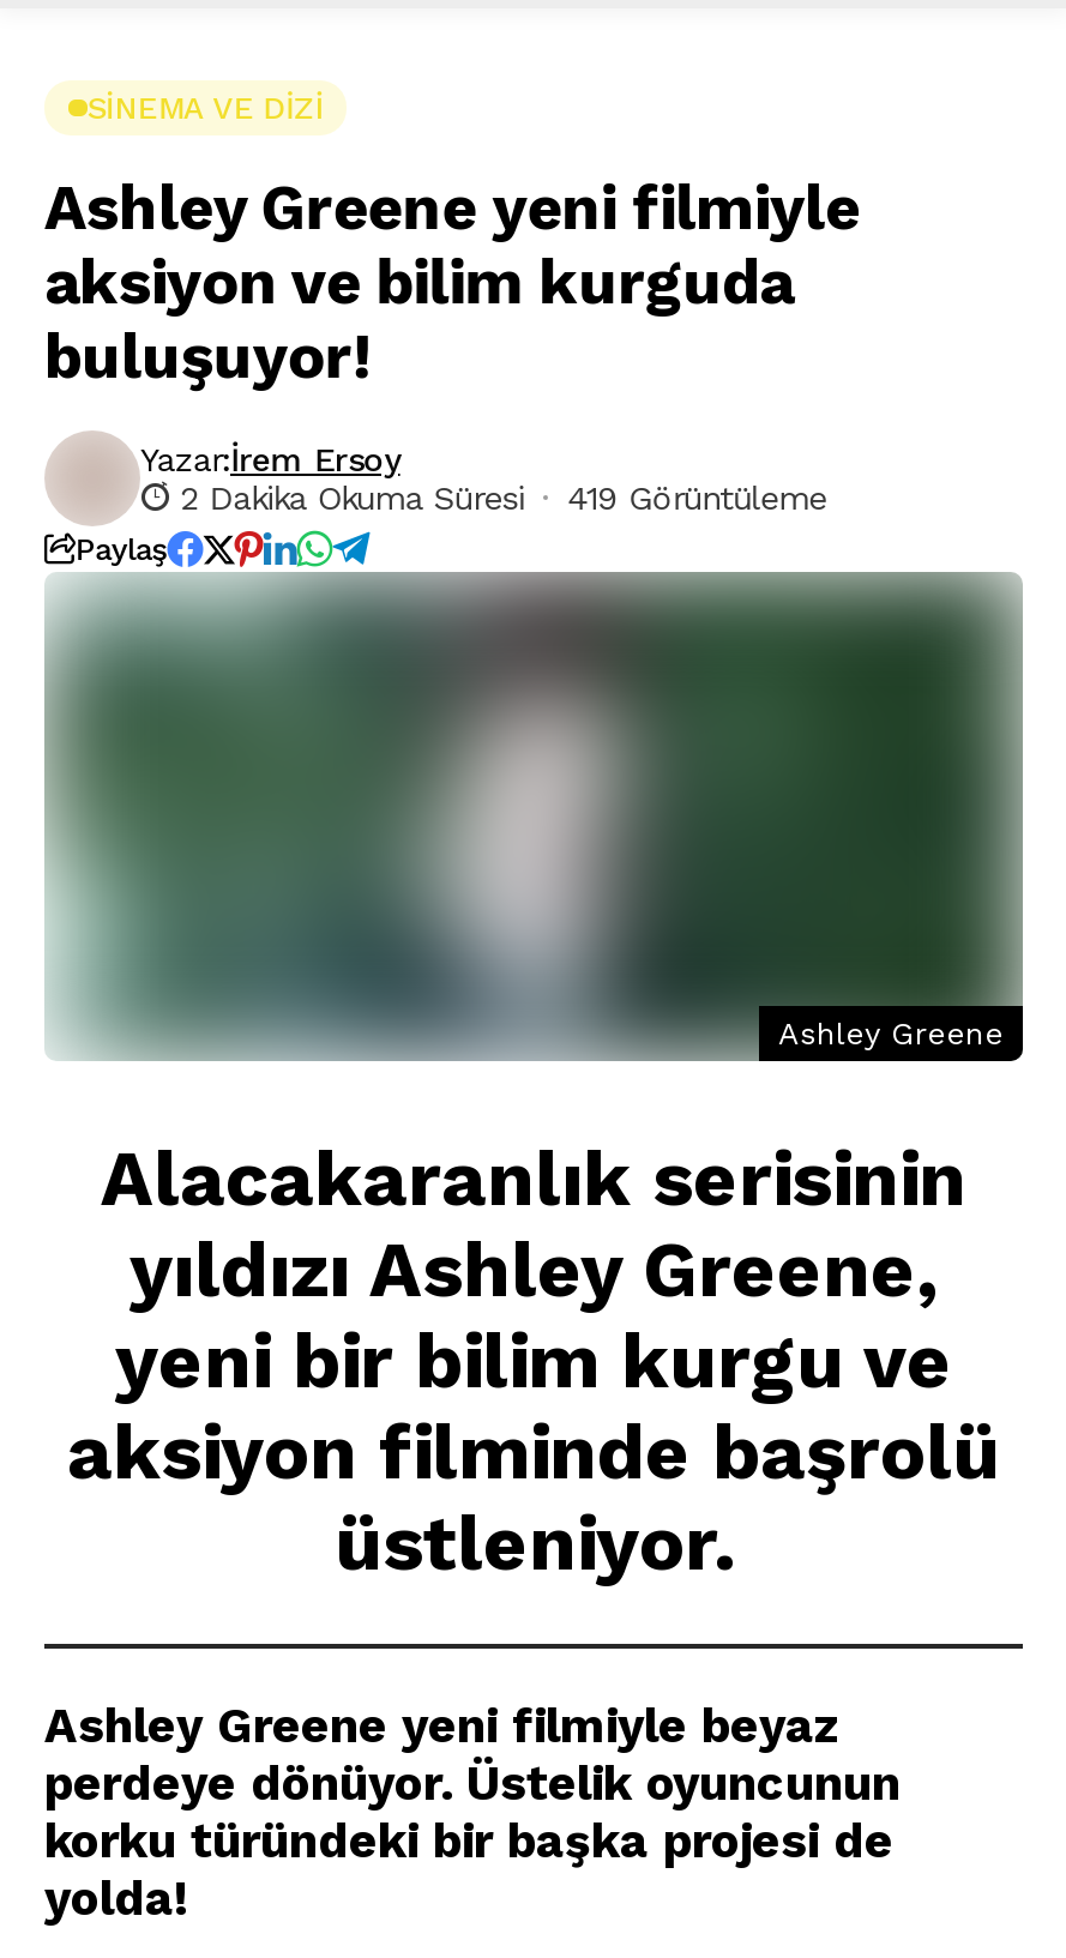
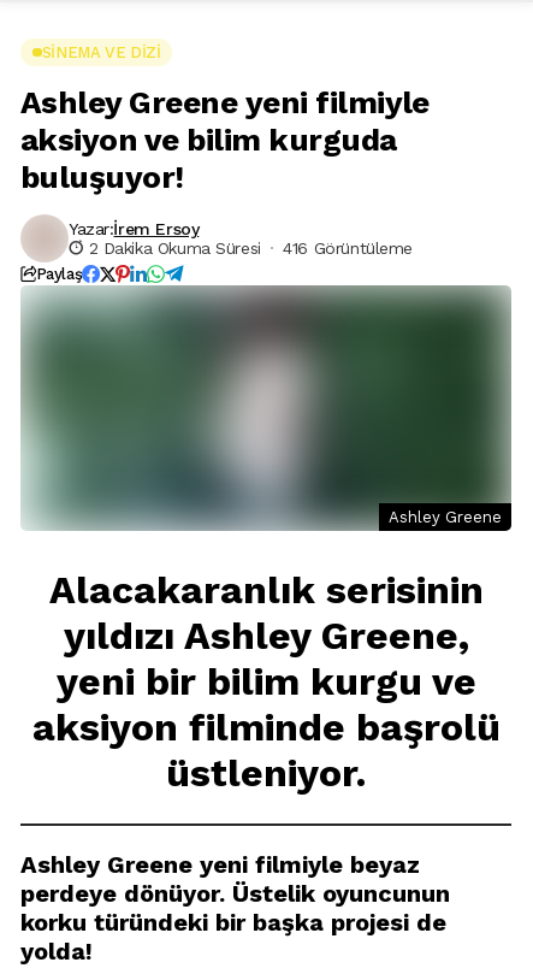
- 2 Dakika Okuma Süresi 419 Görüntüleme
+ 2 Dakika Okuma Süresi 416 Görüntüleme
